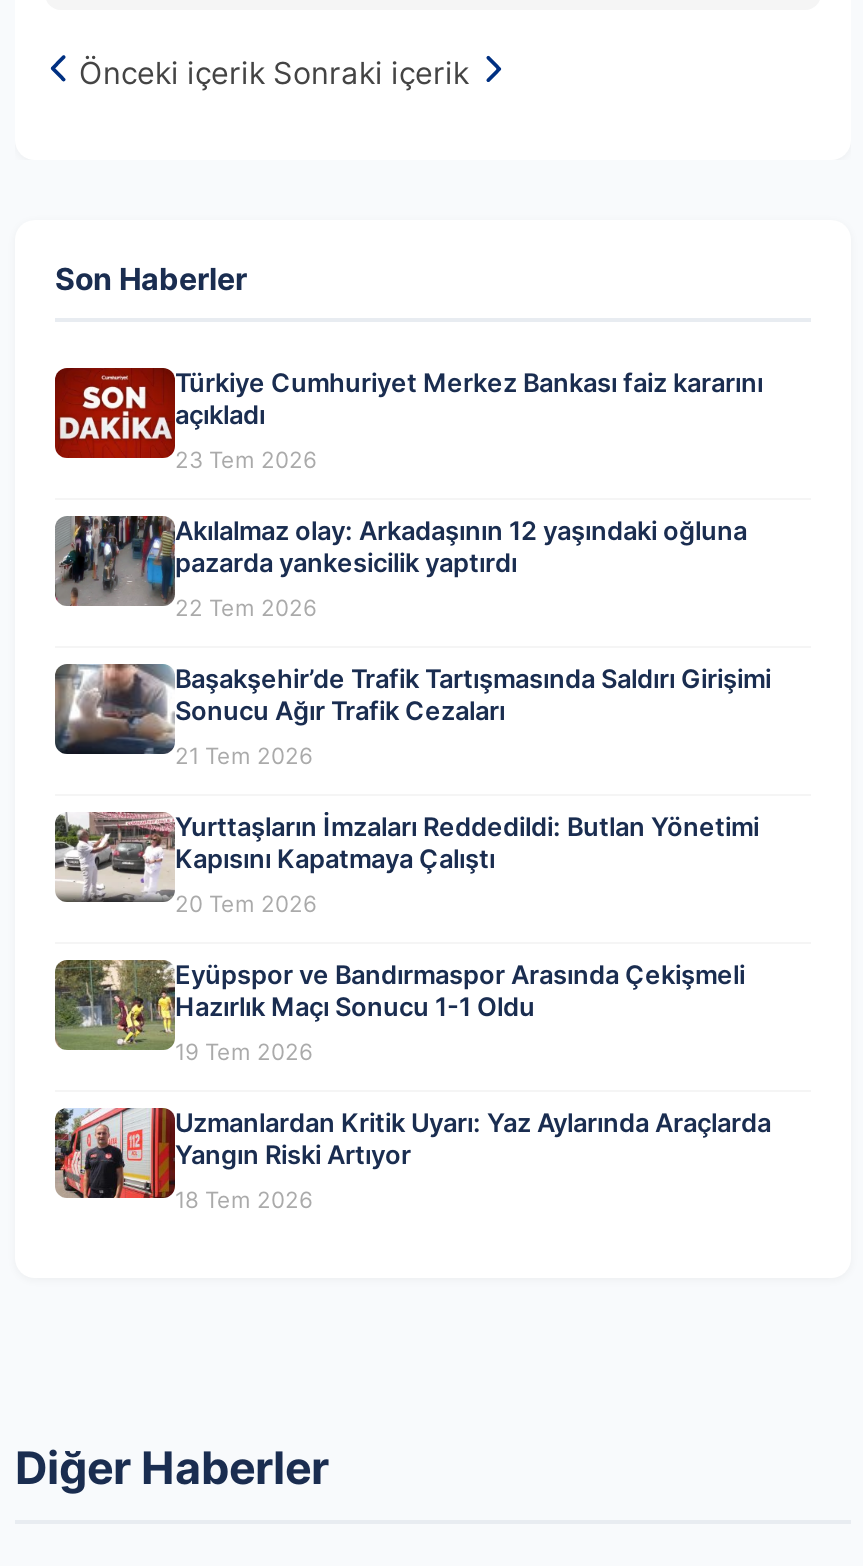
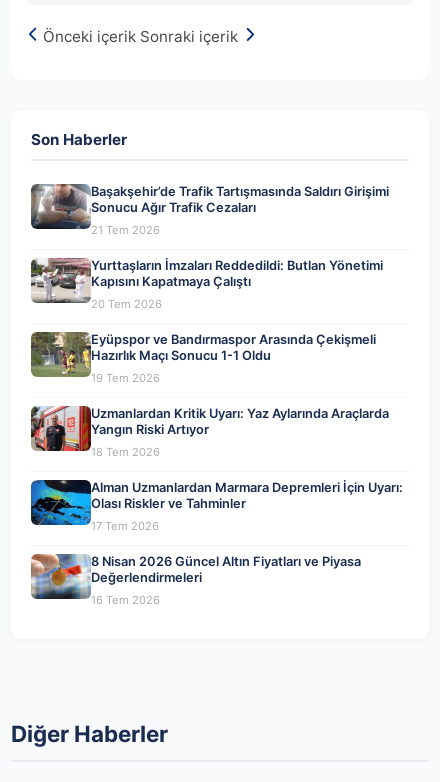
- [image]
- Türkiye Cumhuriyet Merkez Bankası faiz kararını
- açıkladı
- 23 Tem 2026
- Akılalmaz olay: Arkadaşının 12 yaşındaki oğluna
- pazarda yankesicilik yaptırdı
- 22 Tem 2026

- [image]

moved up: [image] | Başakşehir’de Trafik Tartışmasında Saldırı Girişimi | Sonucu Ağır Trafik Cezaları | ... | Yangın Riski Artıyor | 18 Tem 2026

+ [image]
+ Alman Uzmanlardan Marmara Depremleri İçin Uyarı:
+ Olası Riskler ve Tahminler
+ 17 Tem 2026
+ 8 Nisan 2026 Güncel Altın Fiyatları ve Piyasa
+ Değerlendirmeleri
+ 16 Tem 2026

+ [image]
